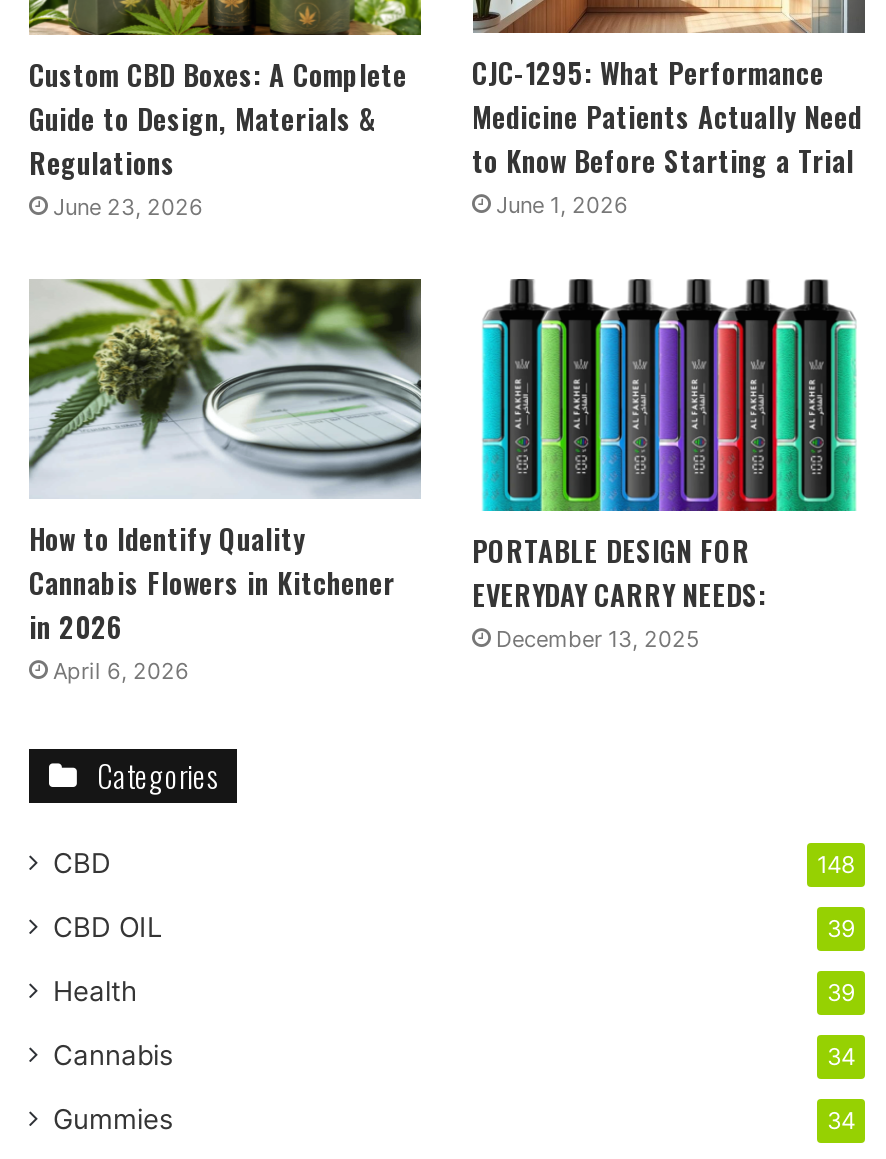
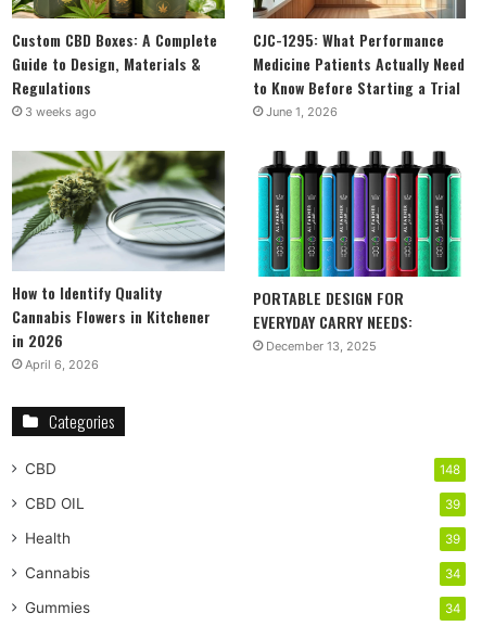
- June 23, 2026
+ 3 weeks ago
